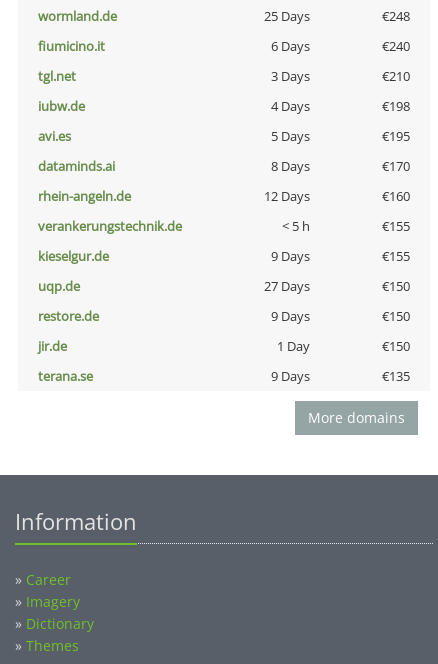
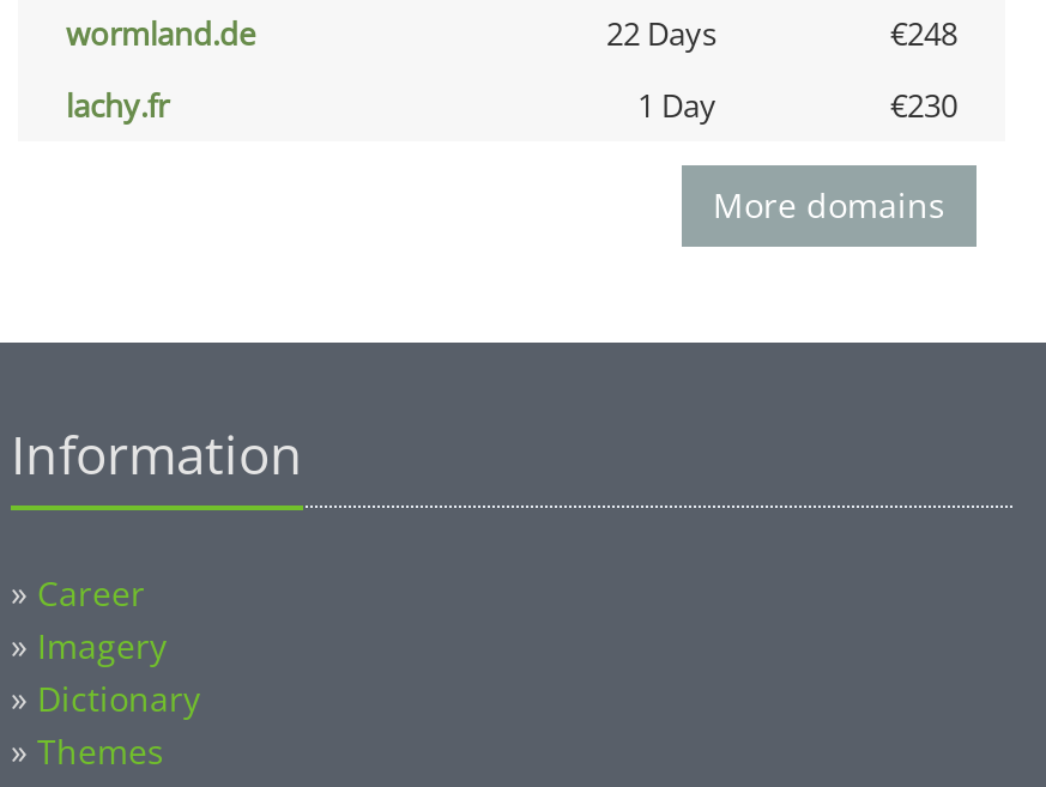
- 25 Days
+ 22 Days

- fiumicino.it
- 6 Days
- €240
- tgl.net
- 3 Days
- €210
- iubw.de
- 4 Days
- €198
- avi.es
- 5 Days
- €195
- dataminds.ai
- 8 Days
- €170
- rhein-angeln.de
- 12 Days
- €160
- verankerungstechnik.de
- < 5 h
- €155
- kieselgur.de
- 9 Days
- €155
- uqp.de
- 27 Days
- €150
- restore.de
- 9 Days
- €150
- jir.de
+ lachy.fr

- €150
- terana.se
- 9 Days
- €135
+ €230
